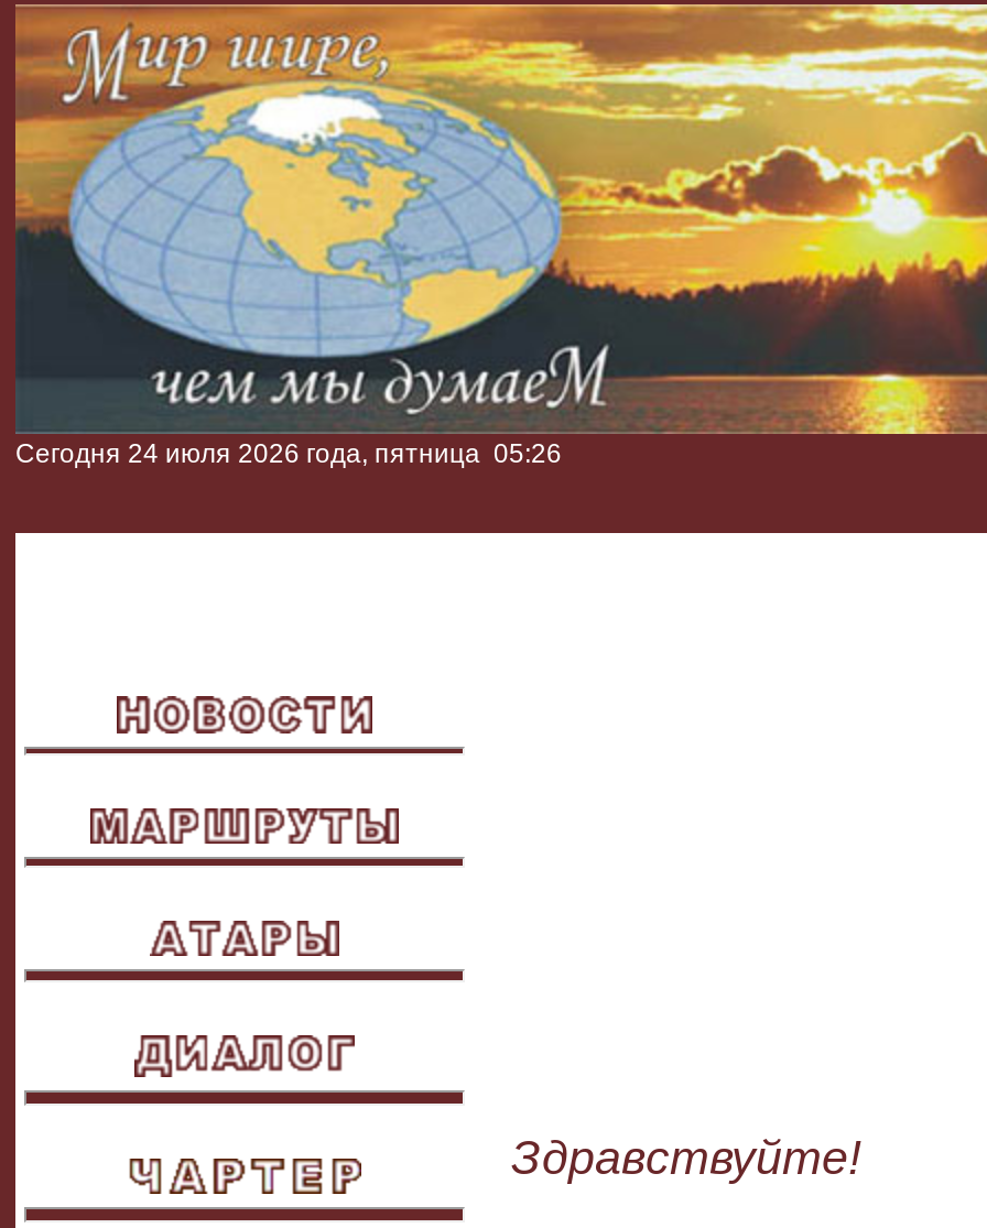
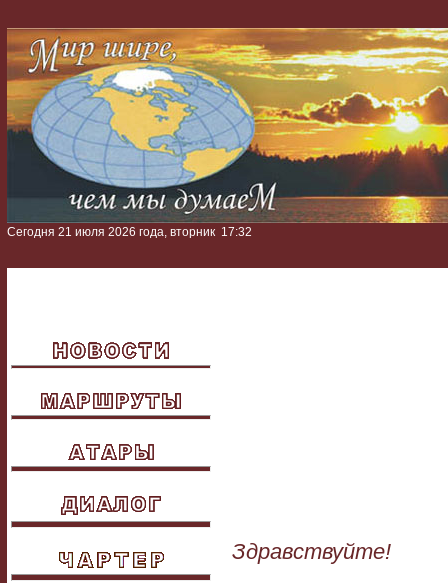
- Сегодня 24 июля 2026 года, пятница 05:26
+ Сегодня 21 июля 2026 года, вторник 17:32
